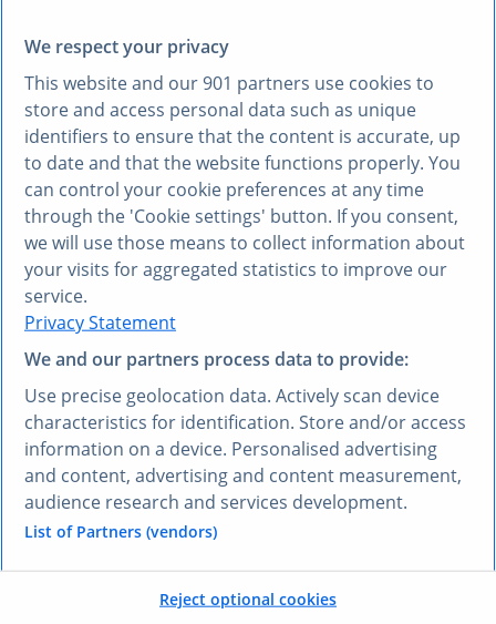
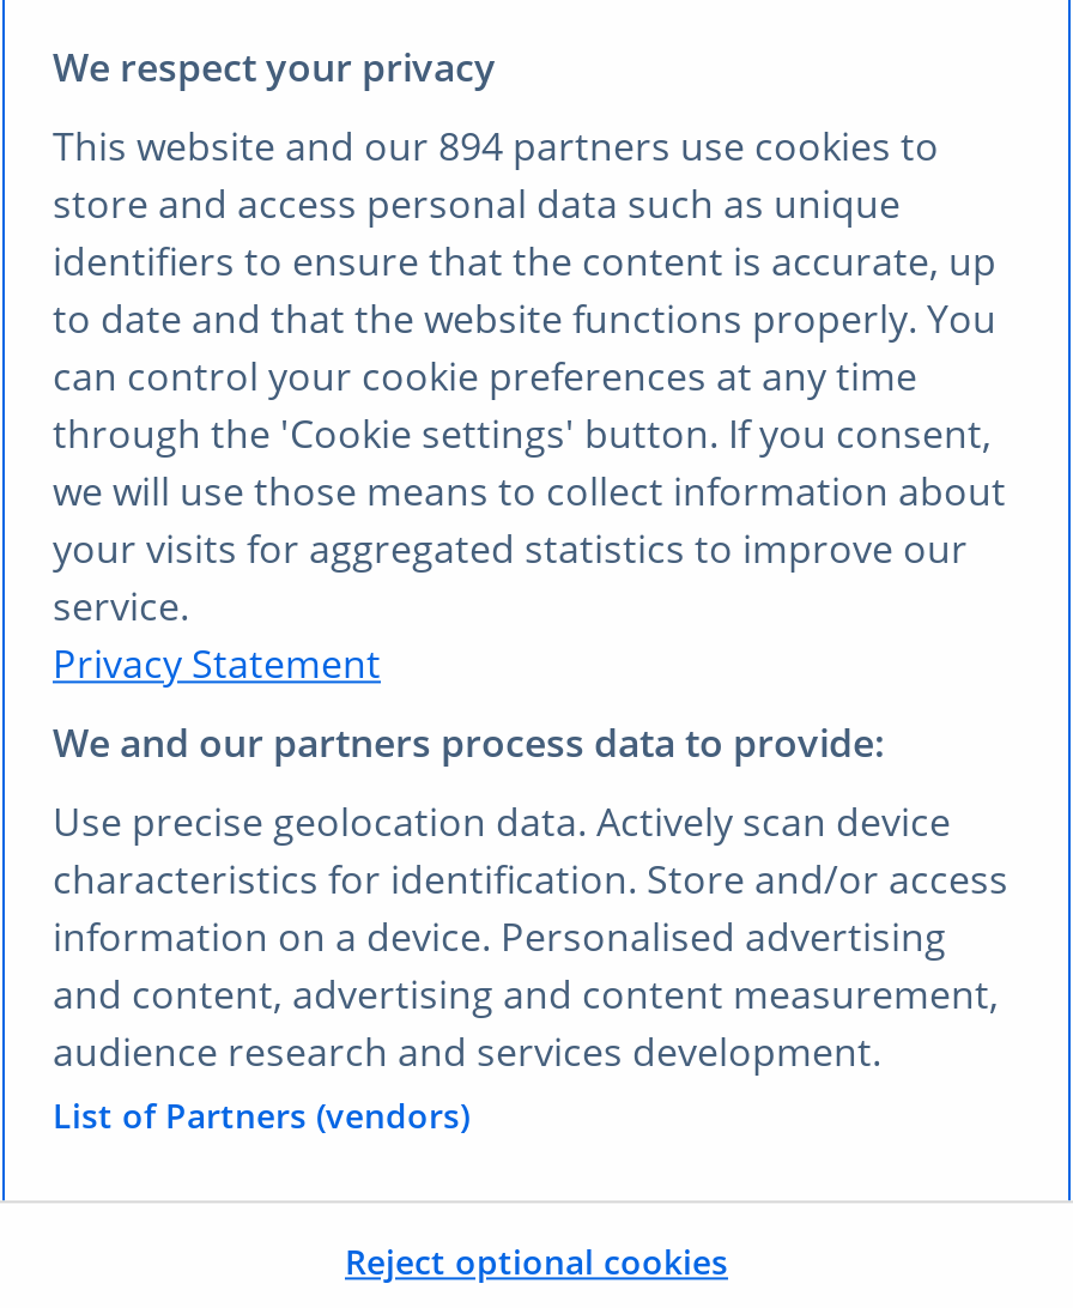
- This website and our 901 partners use cookies to
+ This website and our 894 partners use cookies to
